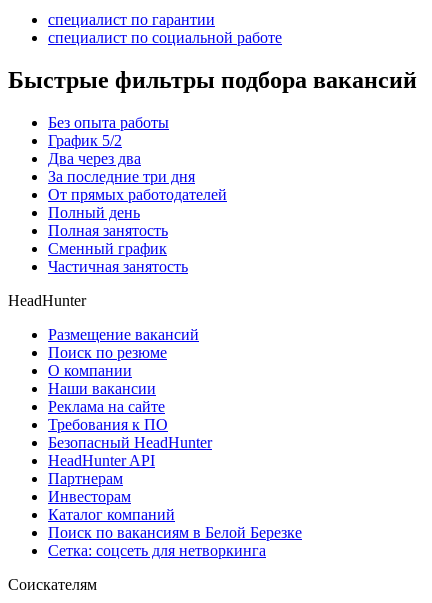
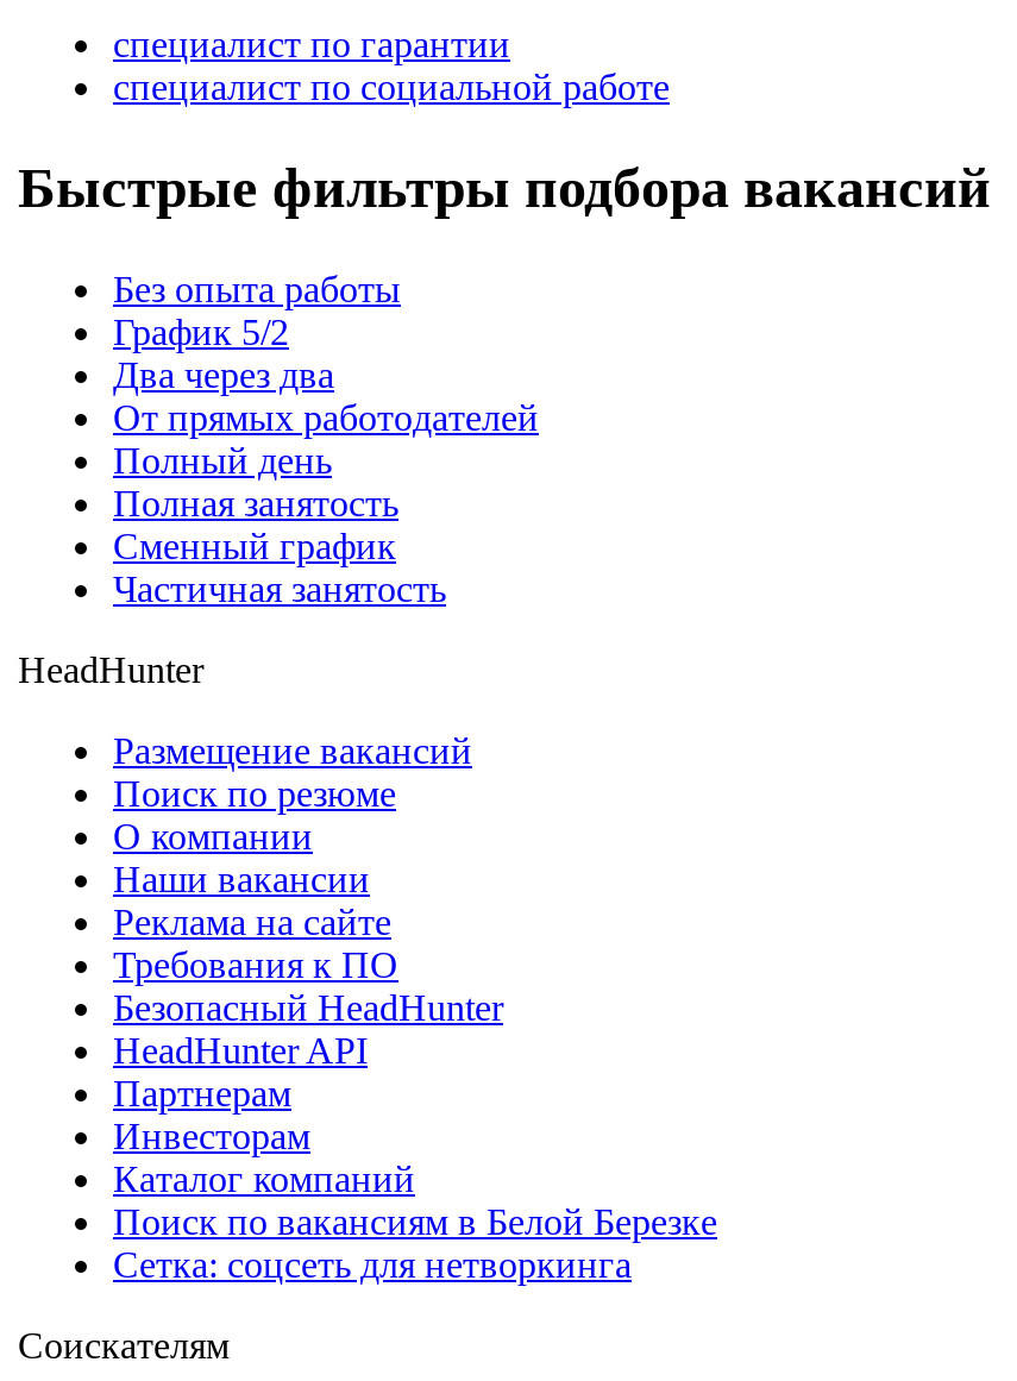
- За последние три дня
